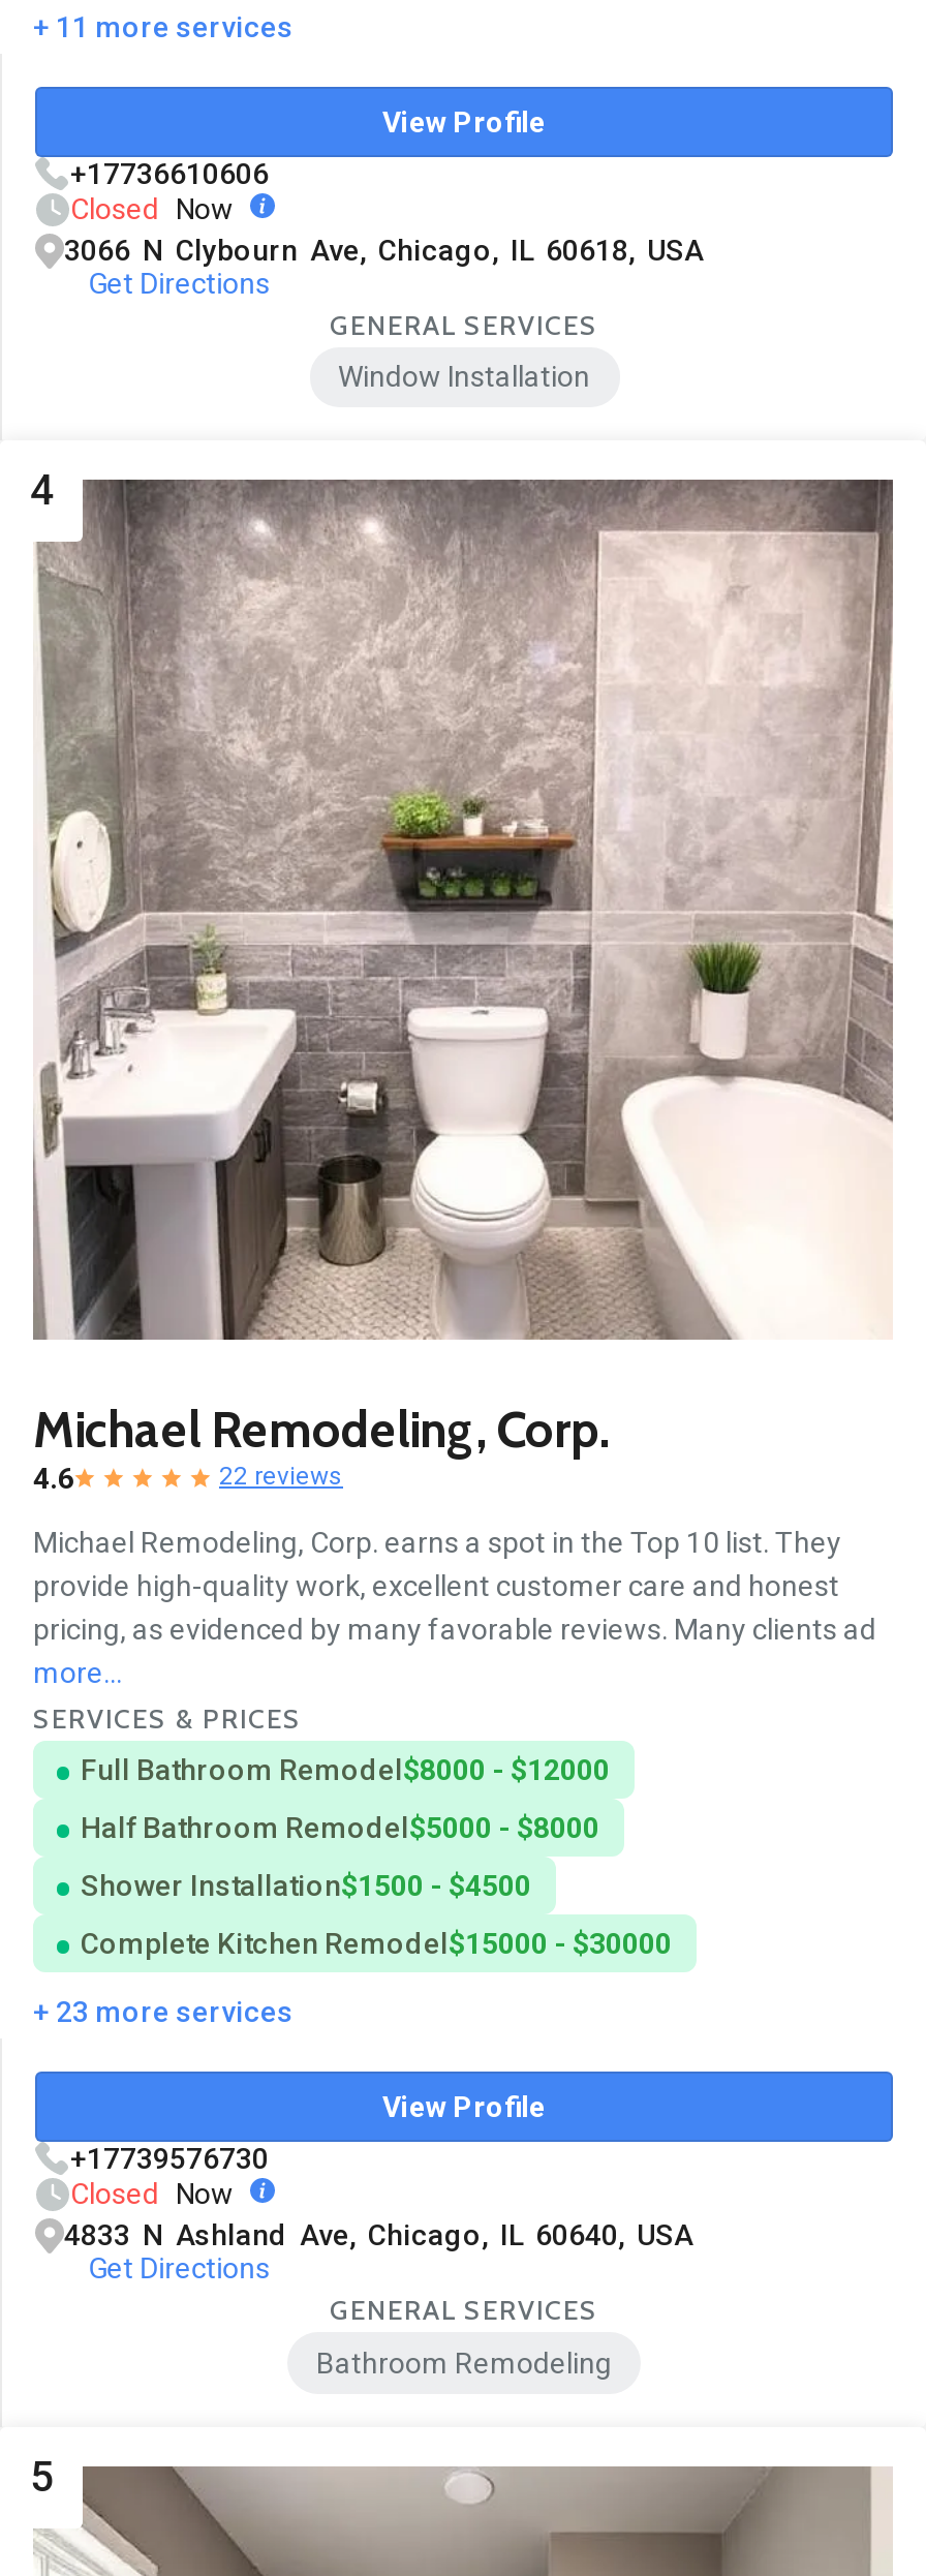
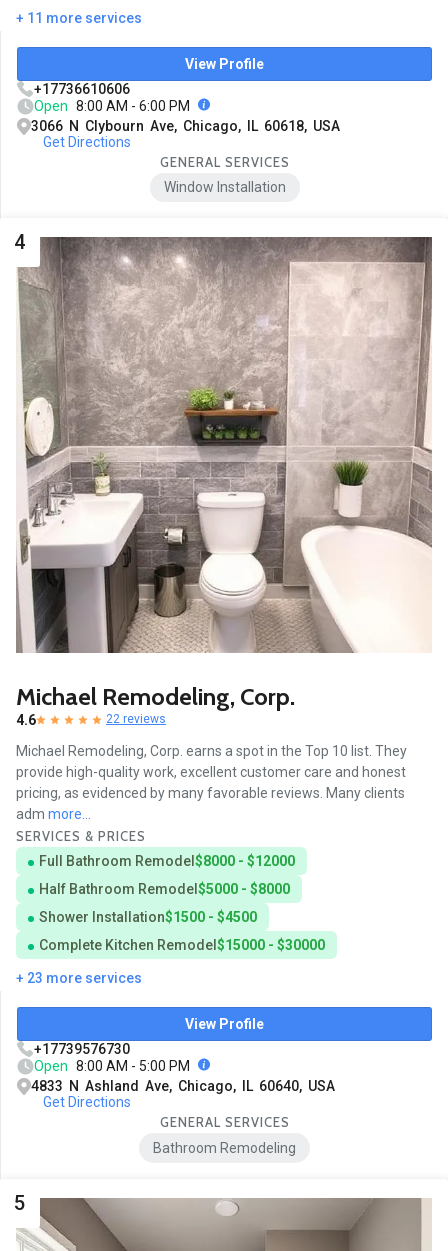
- Closed Now
+ Open 8:00 AM - 6:00 PM

- pricing, as evidenced by many favorable reviews. Many clients ad
- more...
+ pricing, as evidenced by many favorable reviews. Many clients
+ adm more...

- Closed Now
+ Open 8:00 AM - 5:00 PM
